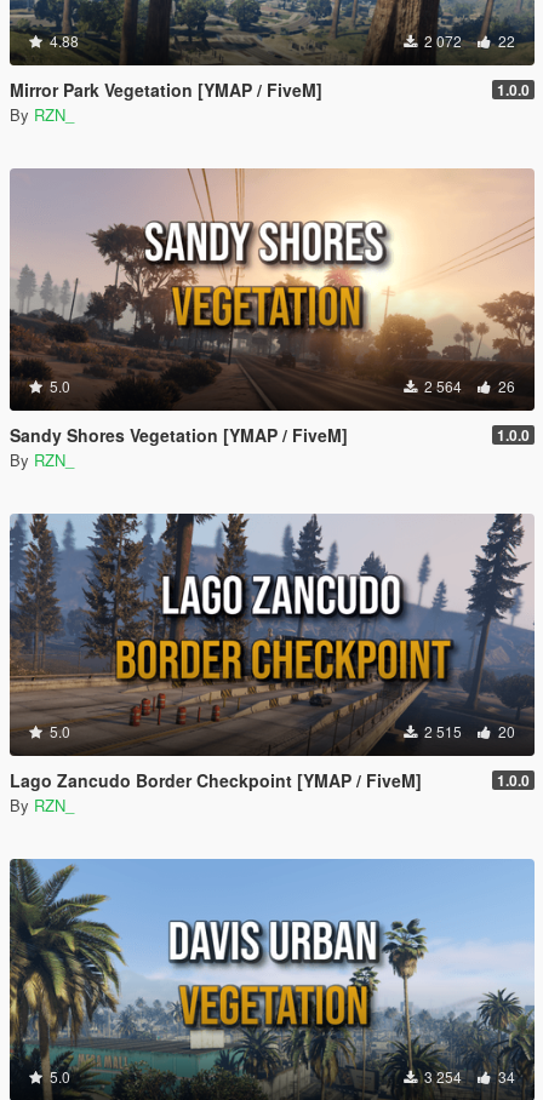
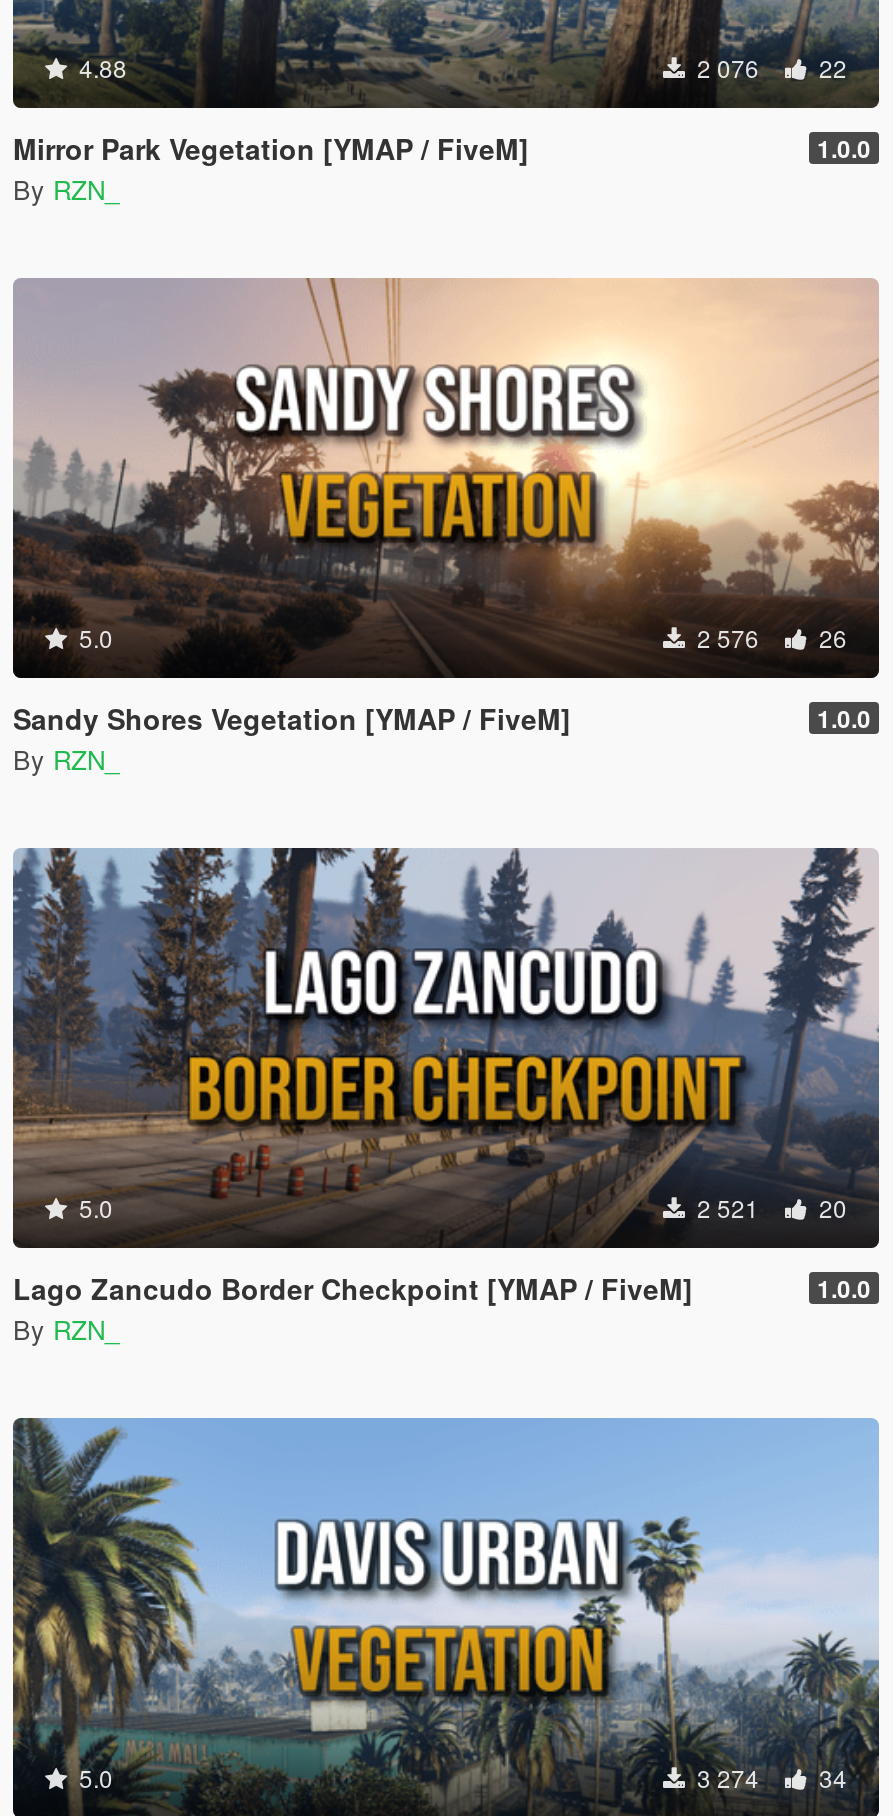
- 2 072 22
+ 2 076 22

- 2 564 26
+ 2 576 26

- 2 515 20
+ 2 521 20

- 3 254 34
+ 3 274 34
